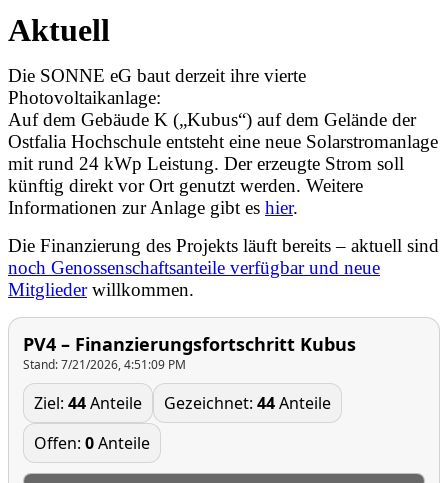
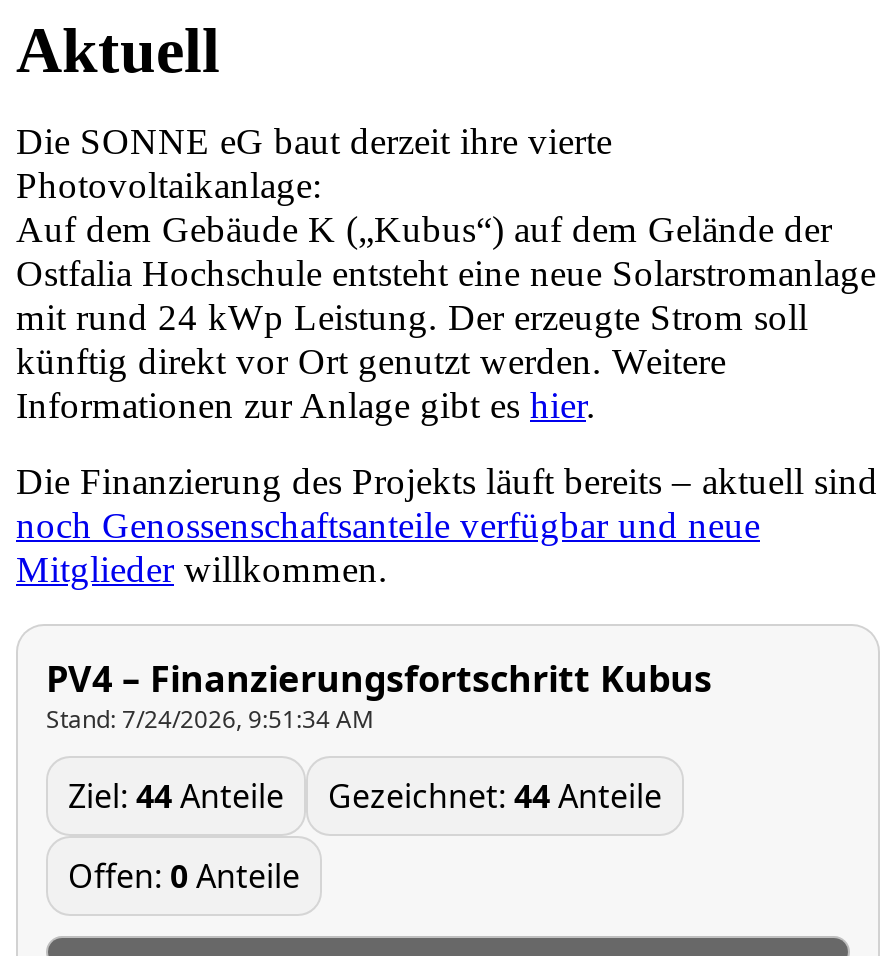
- Stand: 7/21/2026, 4:51:09 PM
+ Stand: 7/24/2026, 9:51:34 AM
